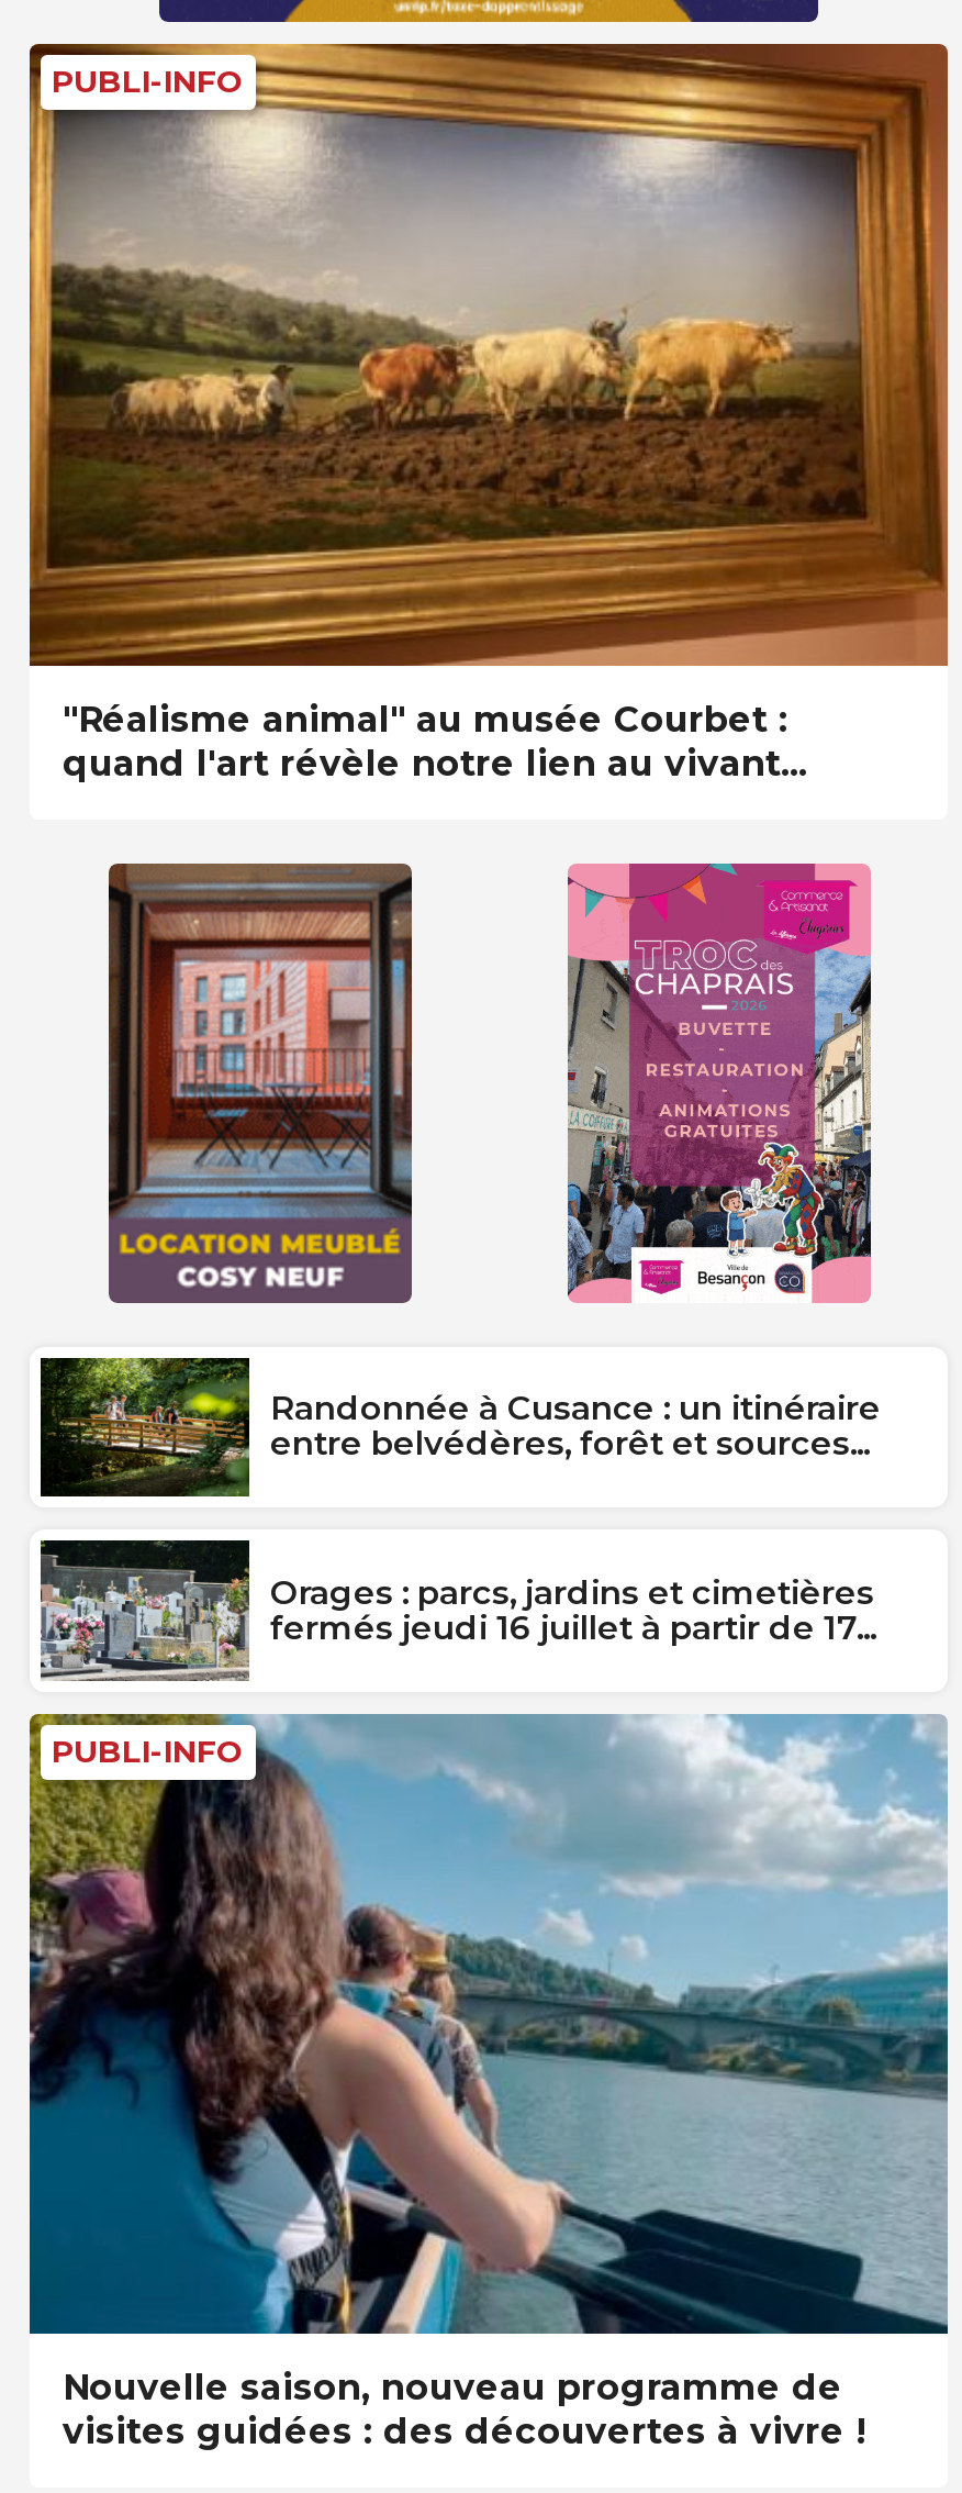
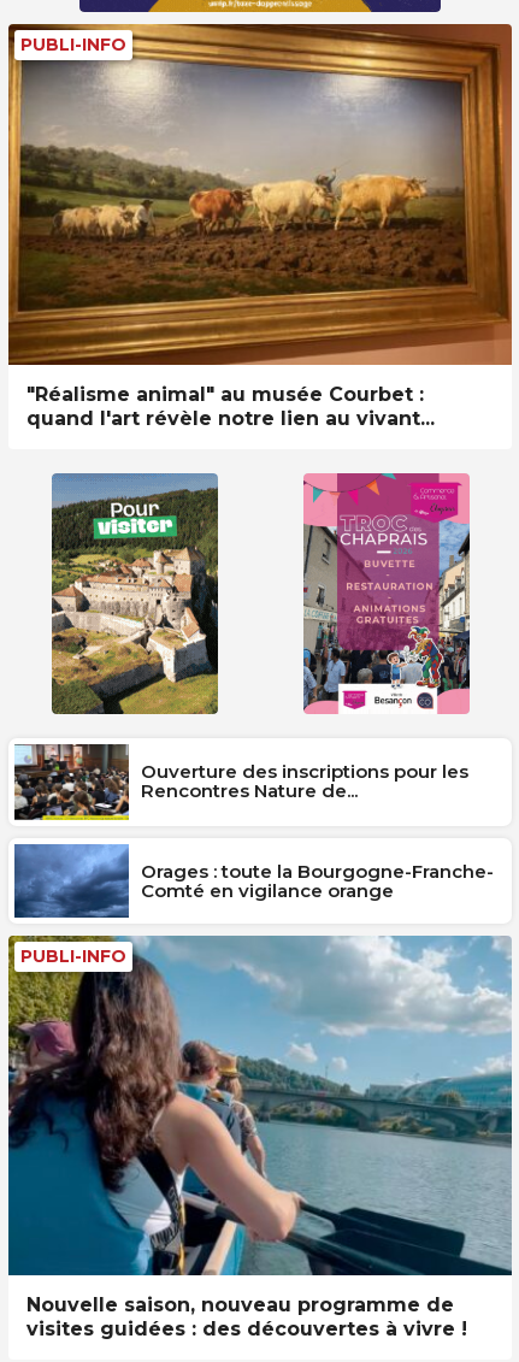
- [image]
- Randonnée à Cusance : un itinéraire
- entre belvédères, forêt et sources...
+ [image]
+ Ouverture des inscriptions pour les
+ Rencontres Nature de...

- [image]
+ [image]

- [image]
- Orages : parcs, jardins et cimetières
- fermés jeudi 16 juillet à partir de 17...
+ [image]
+ Orages : toute la Bourgogne-Franche-
+ Comté en vigilance orange
